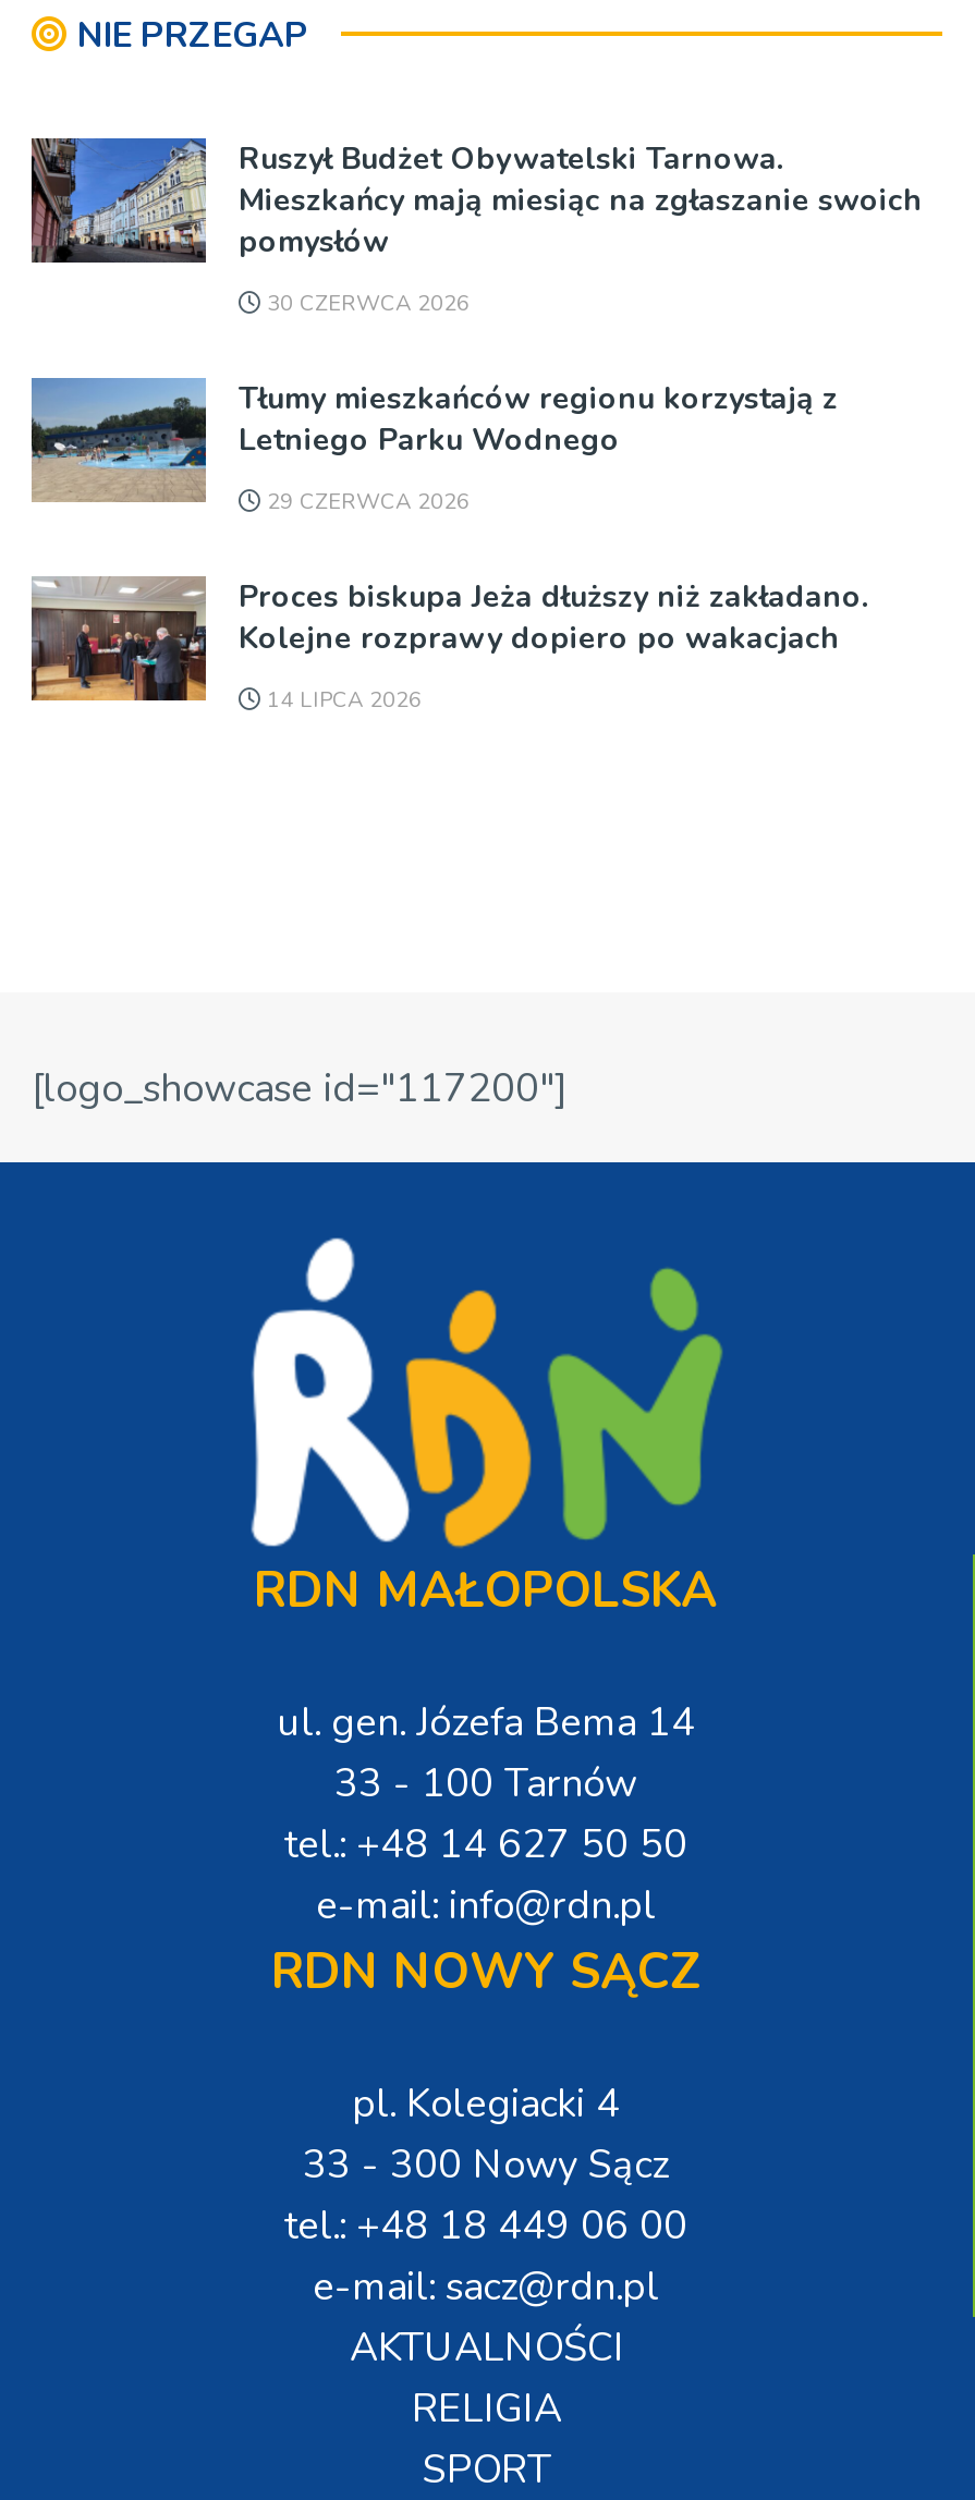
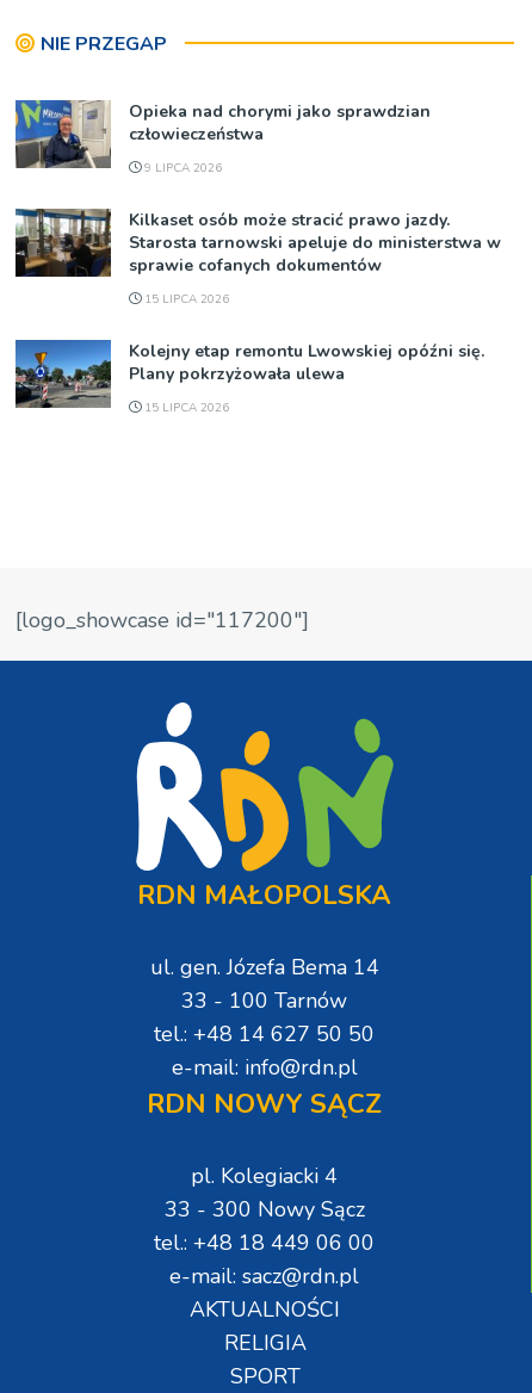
- [image]
- Ruszył Budżet Obywatelski Tarnowa.
- Mieszkańcy mają miesiąc na zgłaszanie swoich
- pomysłów
+ [image]
+ Opieka nad chorymi jako sprawdzian
+ człowieczeństwa

- 30 CZERWCA 2026
+ 9 LIPCA 2026

- [image]
- Tłumy mieszkańców regionu korzystają z
- Letniego Parku Wodnego
+ [image]
+ Kilkaset osób może stracić prawo jazdy.
+ Starosta tarnowski apeluje do ministerstwa w
+ sprawie cofanych dokumentów

- 29 CZERWCA 2026
+ 15 LIPCA 2026

- [image]
- Proces biskupa Jeża dłuższy niż zakładano.
- Kolejne rozprawy dopiero po wakacjach
+ [image]
+ Kolejny etap remontu Lwowskiej opóźni się.
+ Plany pokrzyżowała ulewa

- 14 LIPCA 2026
+ 15 LIPCA 2026
